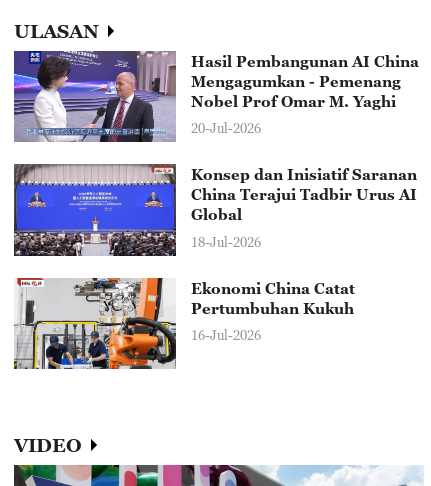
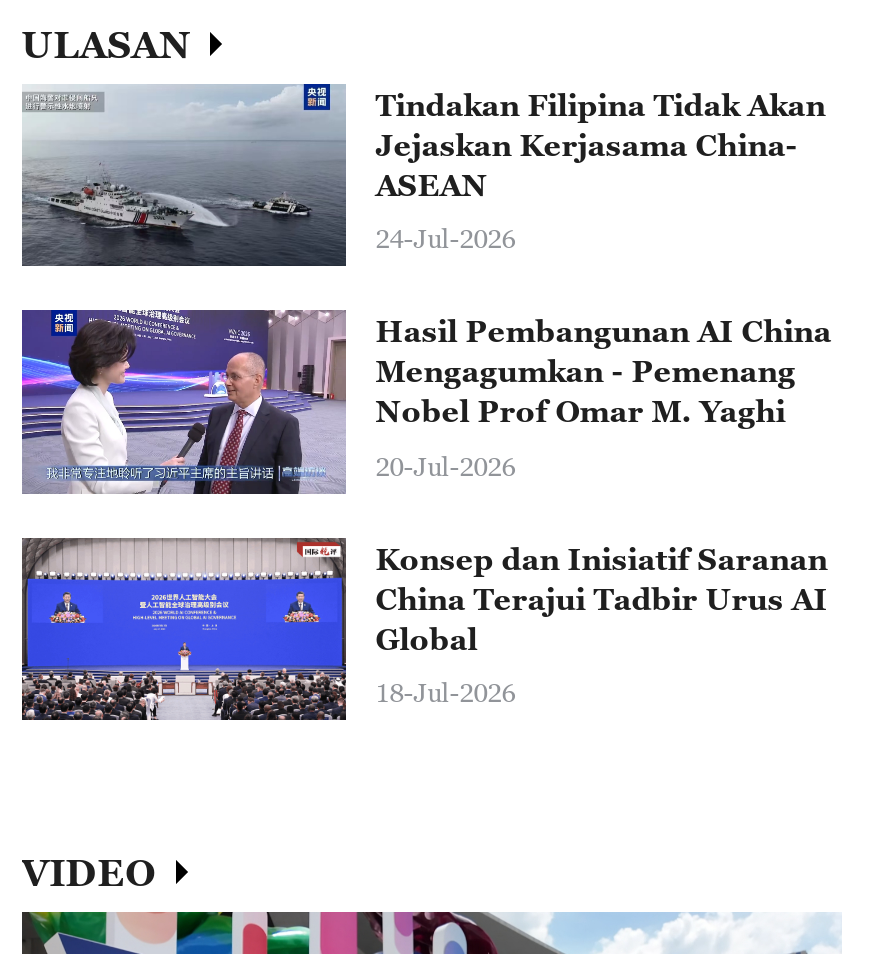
moved down: [image] | Hasil Pembangunan AI China | Mengagumkan - Pemenang | ... | Global | 18-Jul-2026

+ [image]
+ Tindakan Filipina Tidak Akan
+ Jejaskan Kerjasama China-
+ ASEAN
+ 24-Jul-2026

- [image]
- Ekonomi China Catat
- Pertumbuhan Kukuh
- 16-Jul-2026
